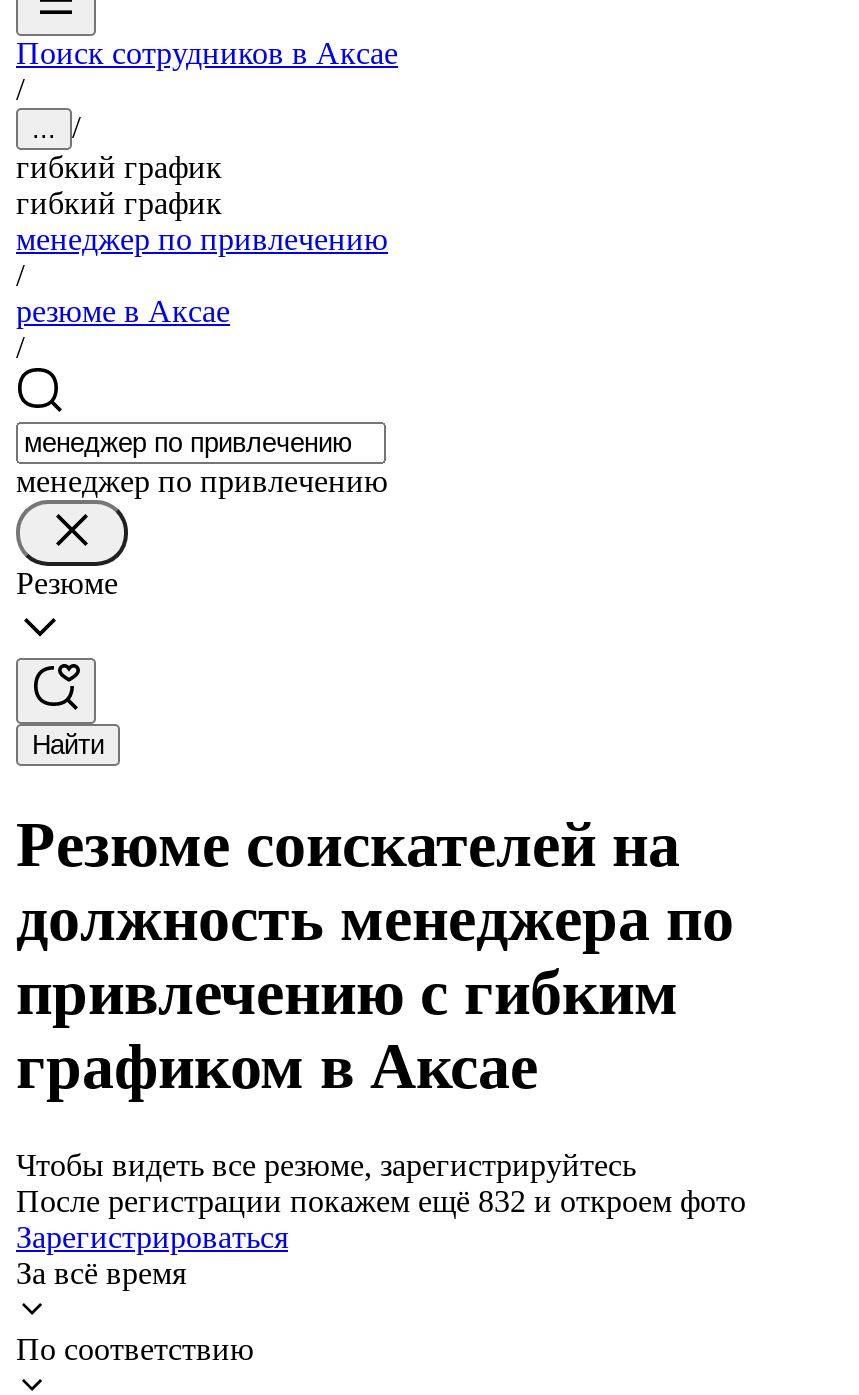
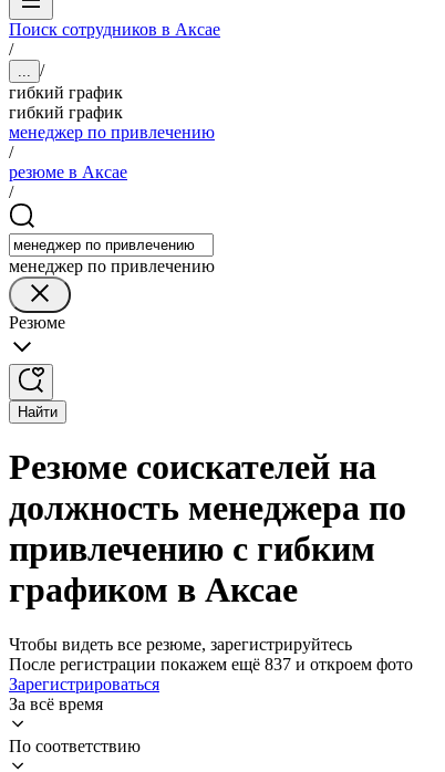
- После регистрации покажем ещё 832 и откроем фото
+ После регистрации покажем ещё 837 и откроем фото
